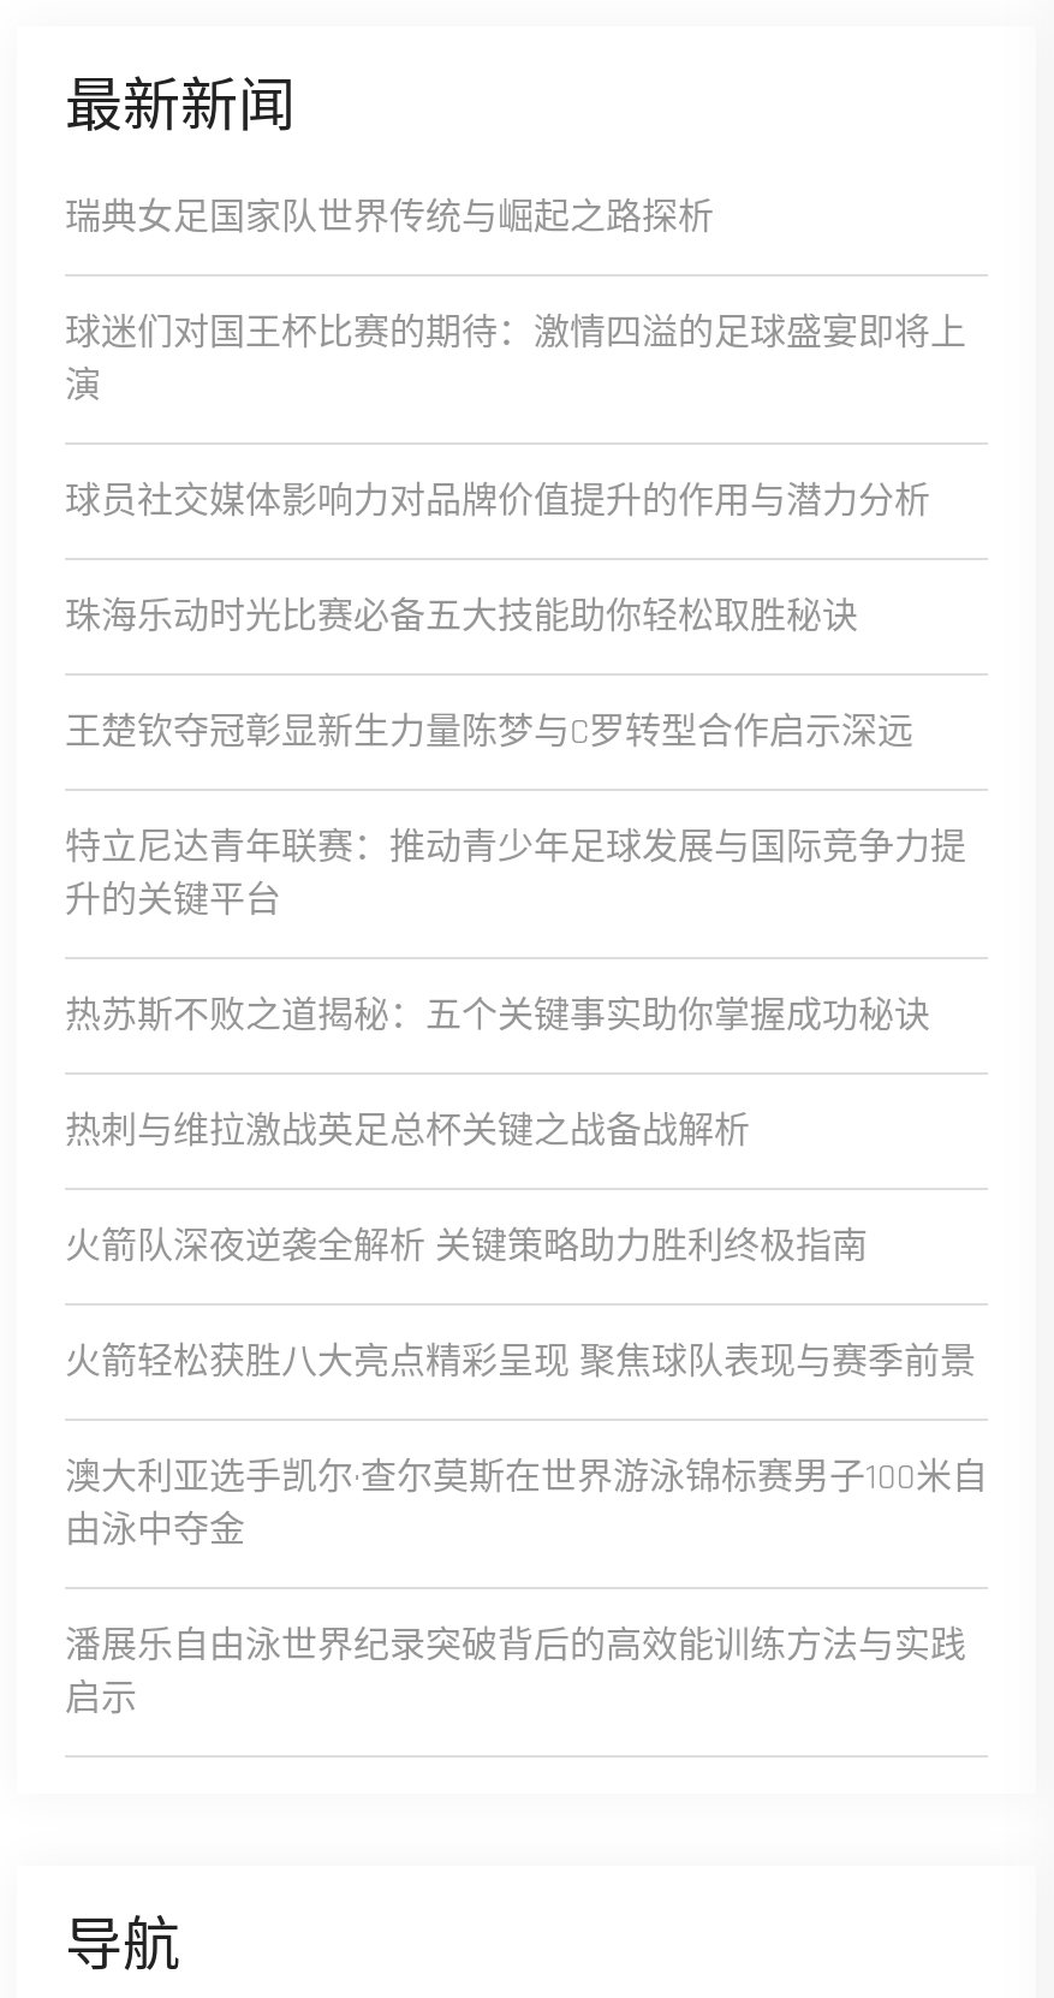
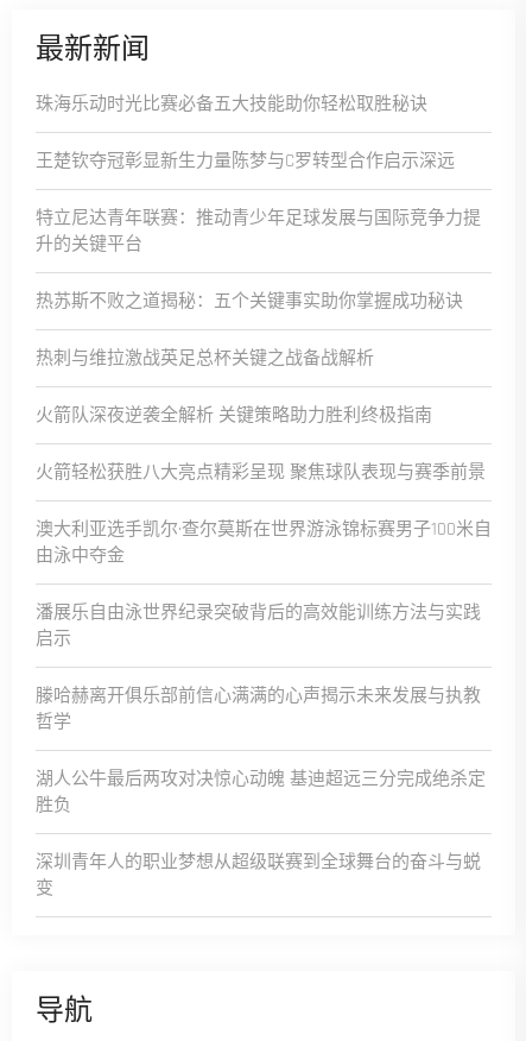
- 瑞典女足国家队世界传统与崛起之路探析
- 球迷们对国王杯比赛的期待：激情四溢的足球盛宴即将上
- 演
- 球员社交媒体影响力对品牌价值提升的作用与潜力分析

moved up: 珠海乐动时光比赛必备五大技能助你轻松取胜秘诀 | 王楚钦夺冠彰显新生力量陈梦与C罗转型合作启示深远 | 特立尼达青年联赛：推动青少年足球发展与国际竞争力提 | ... | 潘展乐自由泳世界纪录突破背后的高效能训练方法与实践 | 启示

+ 滕哈赫离开俱乐部前信心满满的心声揭示未来发展与执教
+ 哲学
+ 湖人公牛最后两攻对决惊心动魄 基迪超远三分完成绝杀定
+ 胜负
+ 深圳青年人的职业梦想从超级联赛到全球舞台的奋斗与蜕
+ 变
